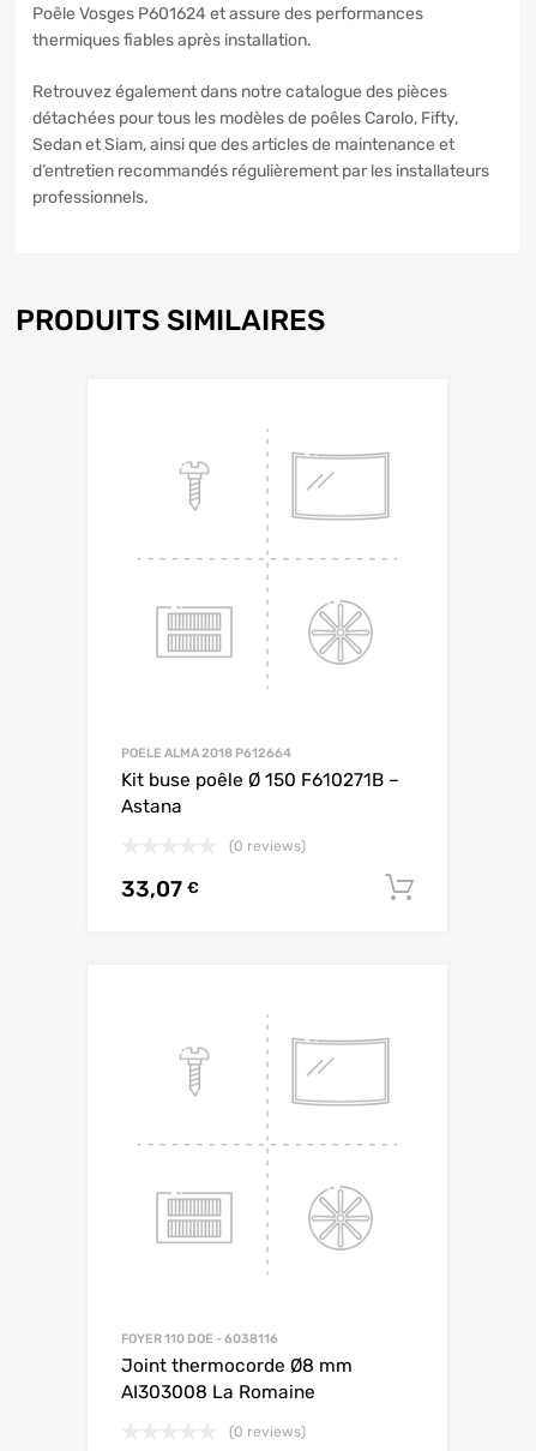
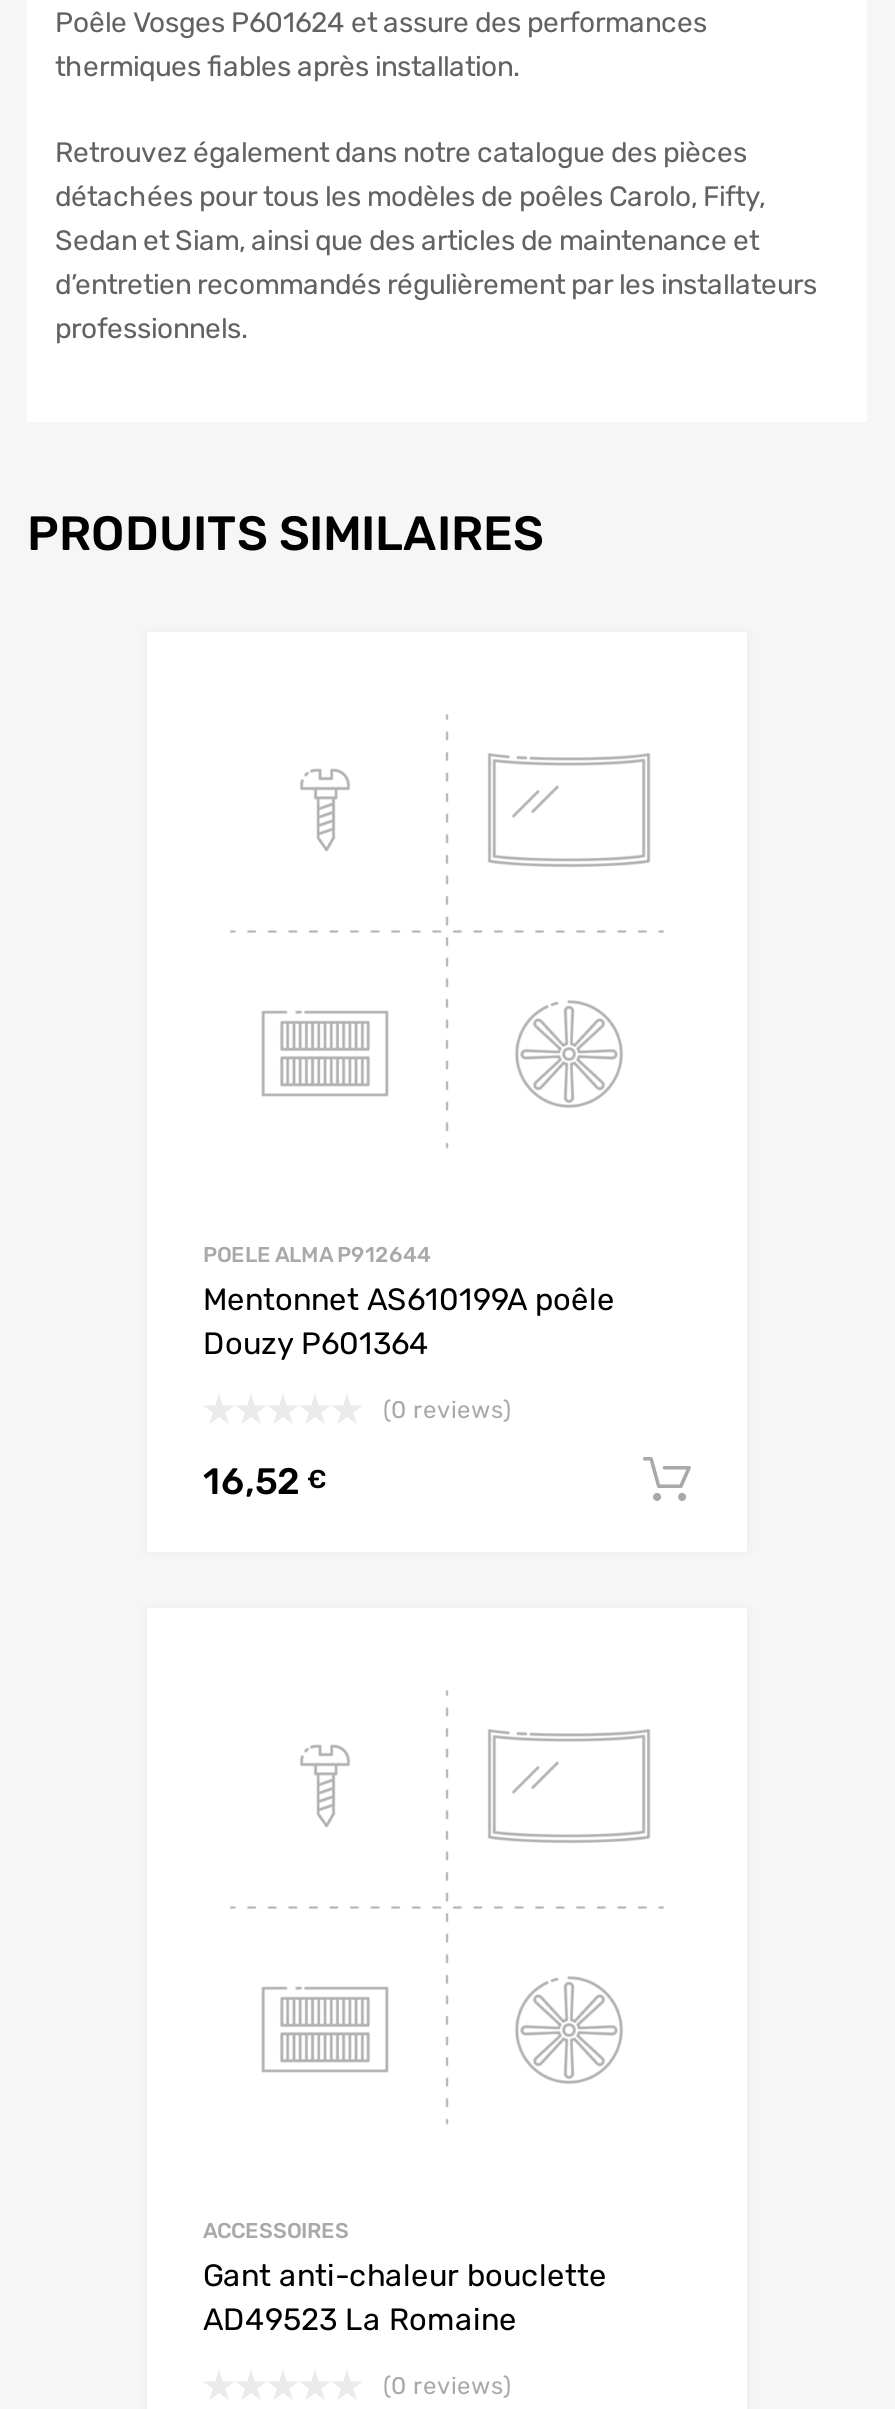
- POELE ALMA 2018 P612664
- Kit buse poêle Ø 150 F610271B –
- Astana
+ POELE ALMA P912644
+ Mentonnet AS610199A poêle
+ Douzy P601364

- 33,07 €
+ 16,52 €

- FOYER 110 DOE - 6038116
- Joint thermocorde Ø8 mm
- AI303008 La Romaine
+ ACCESSOIRES
+ Gant anti-chaleur bouclette
+ AD49523 La Romaine
